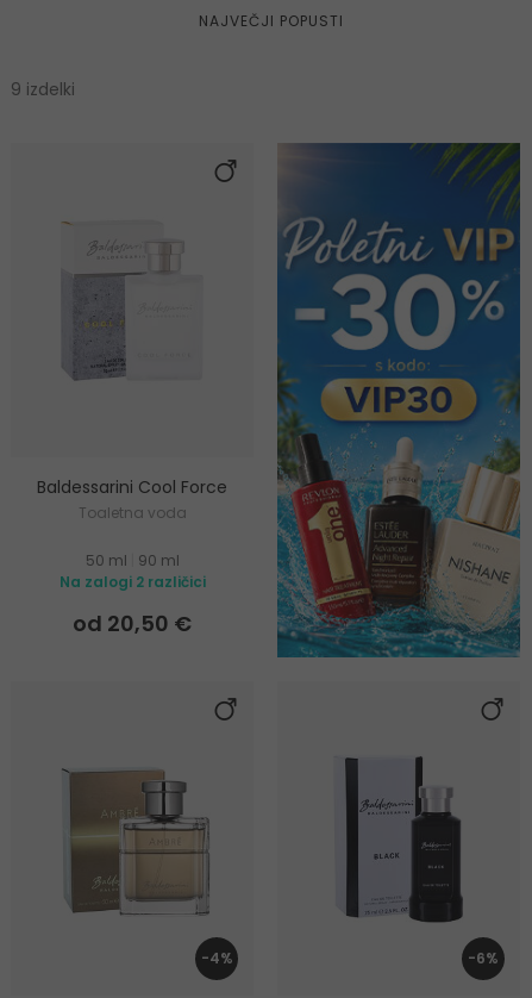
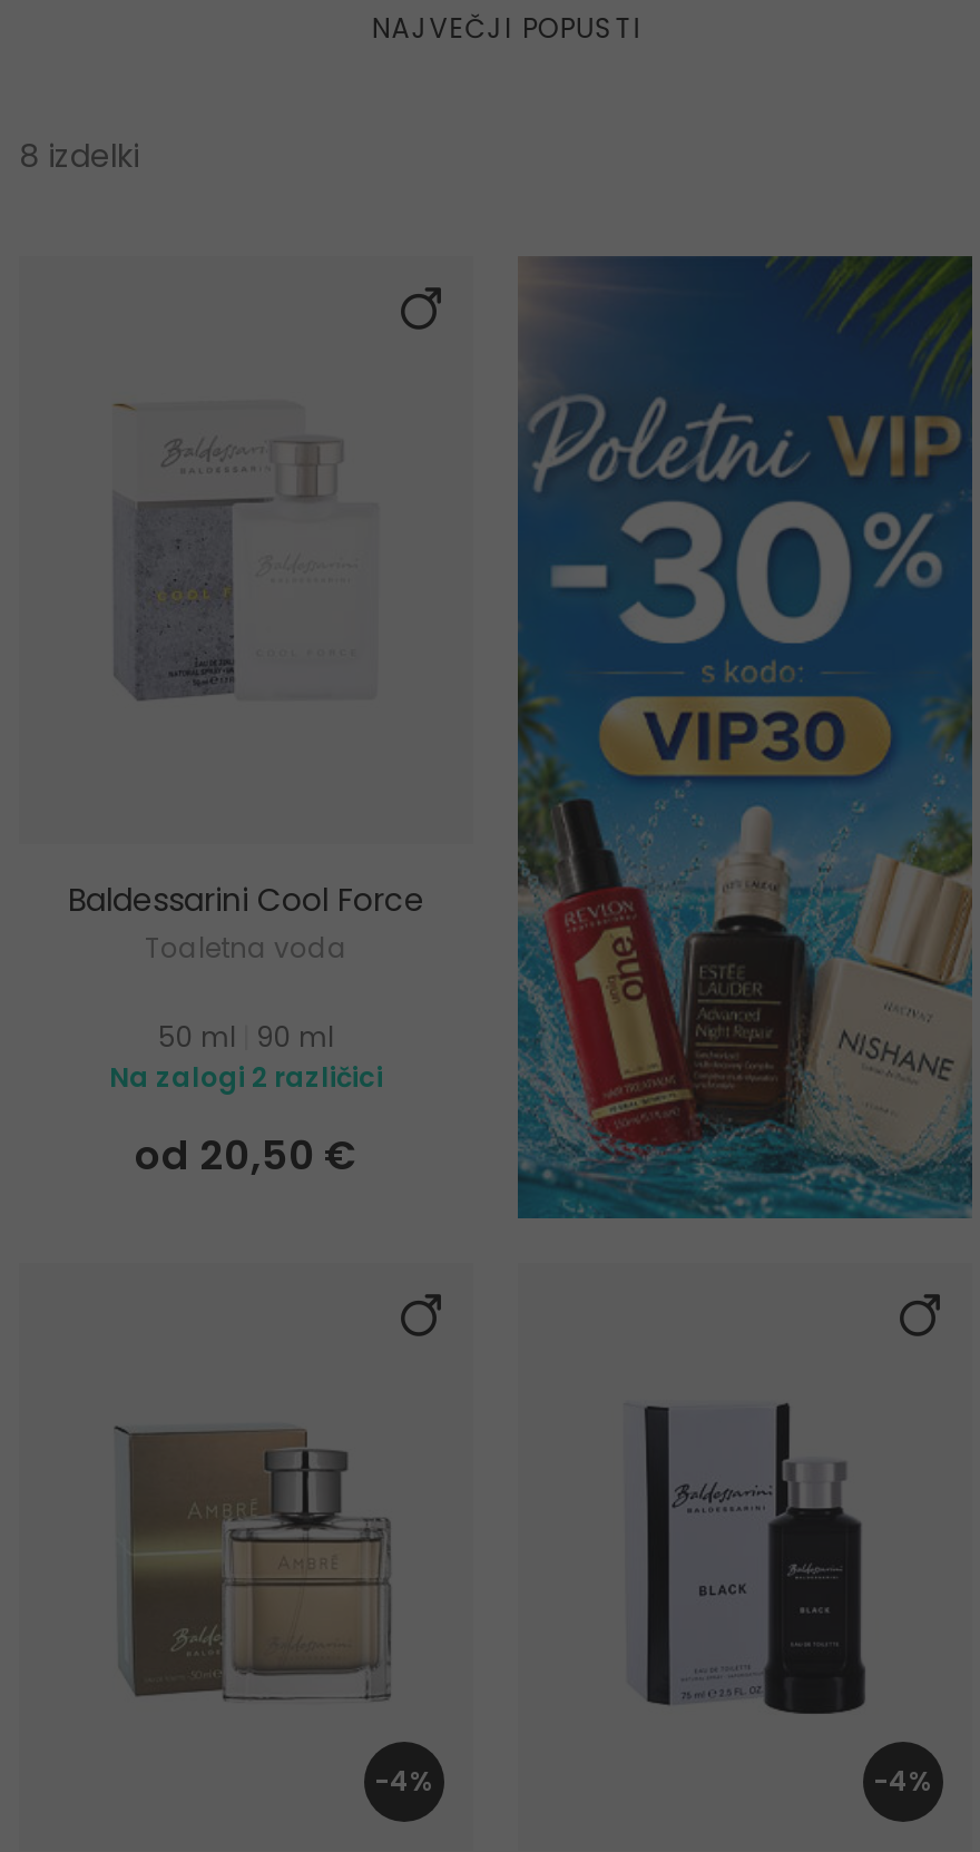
- 9 izdelki
+ 8 izdelki

- -6%
+ -4%
